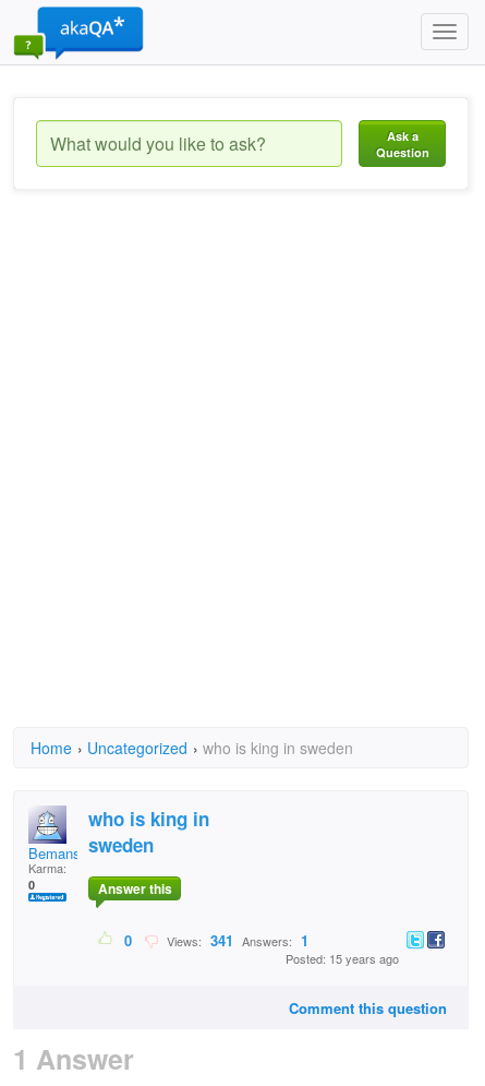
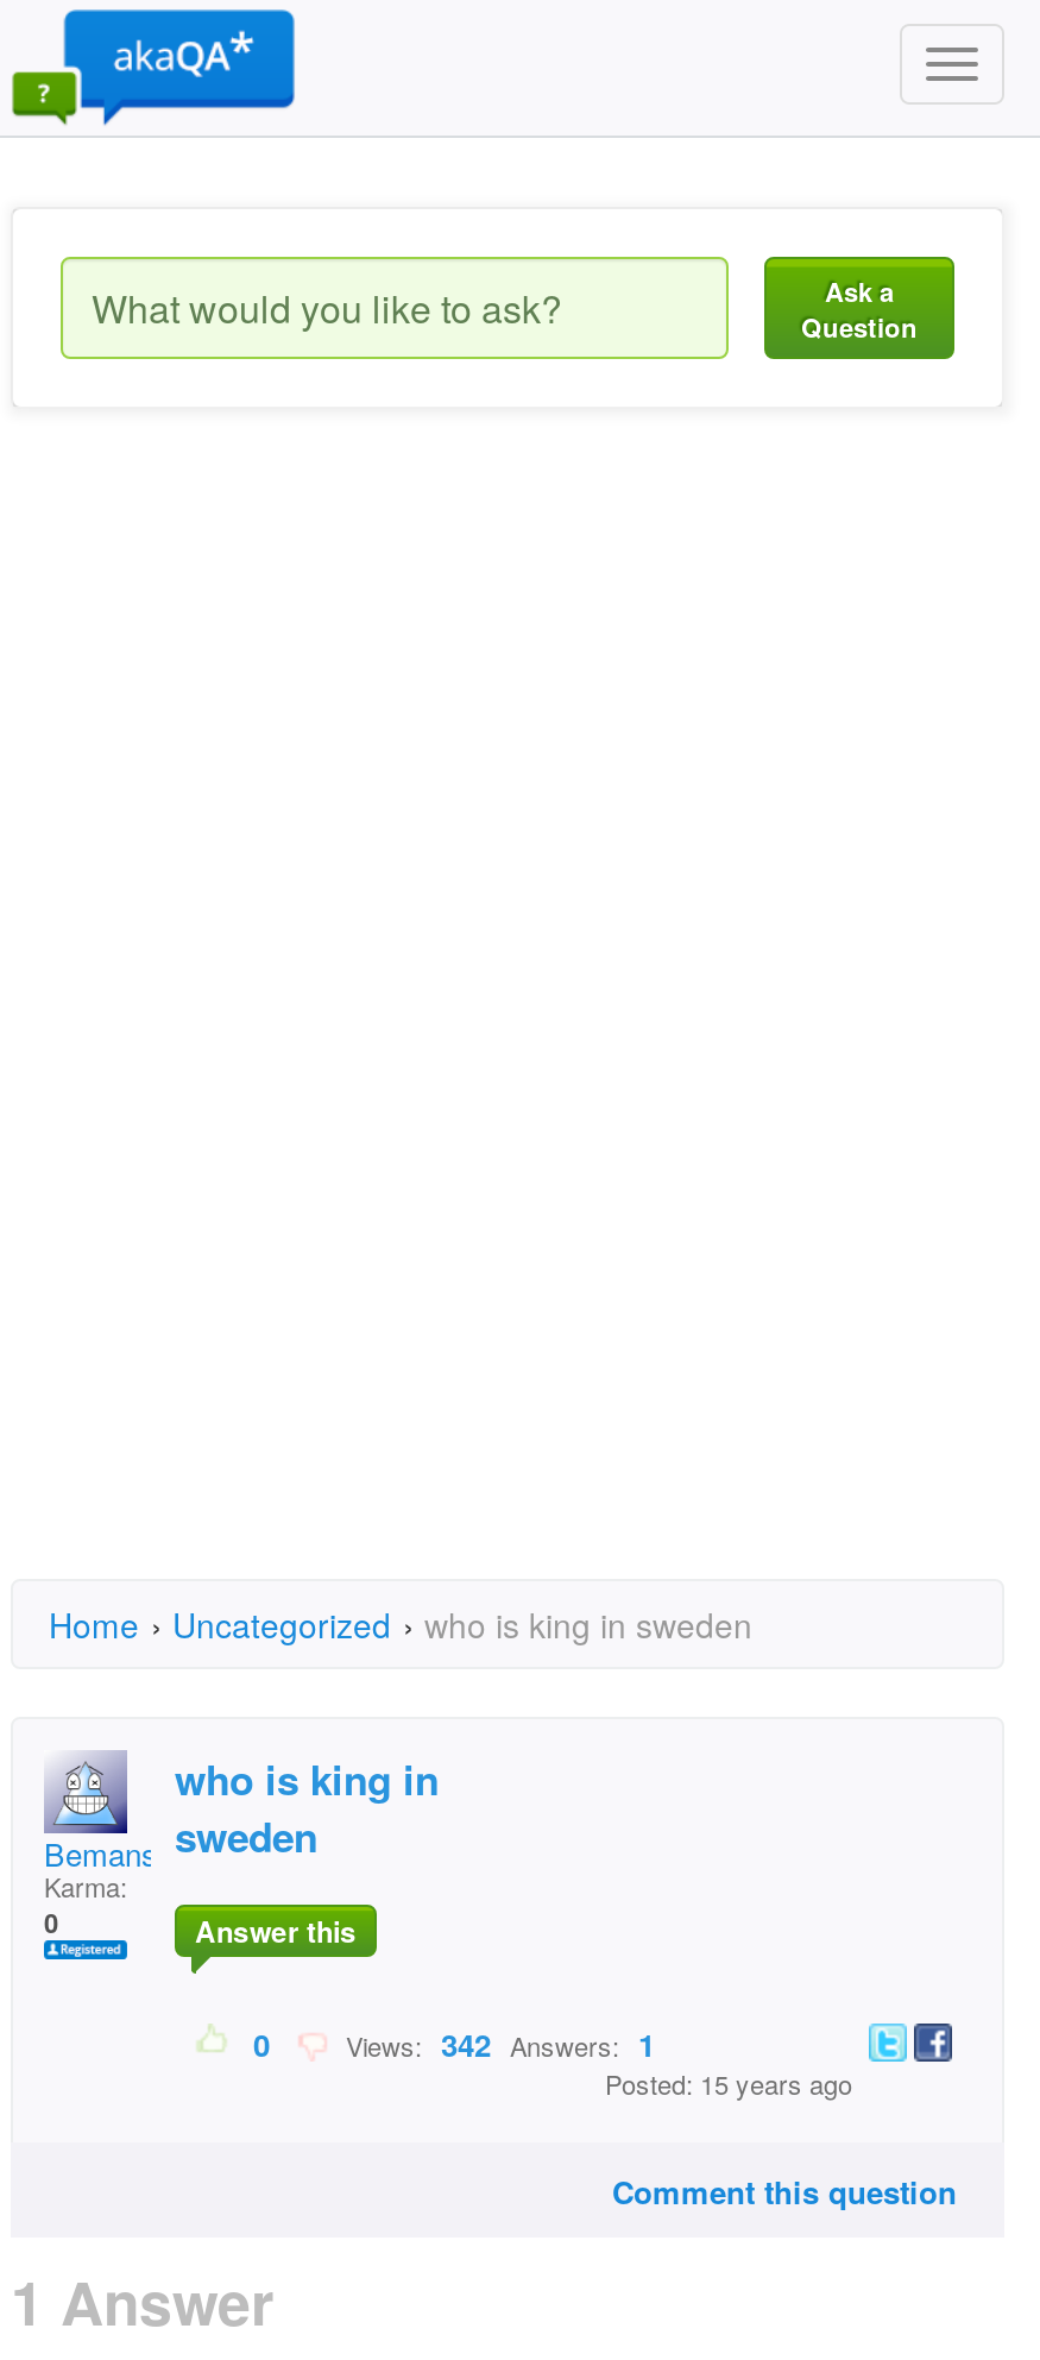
- Views: 341 Answers: 1
+ Views: 342 Answers: 1
